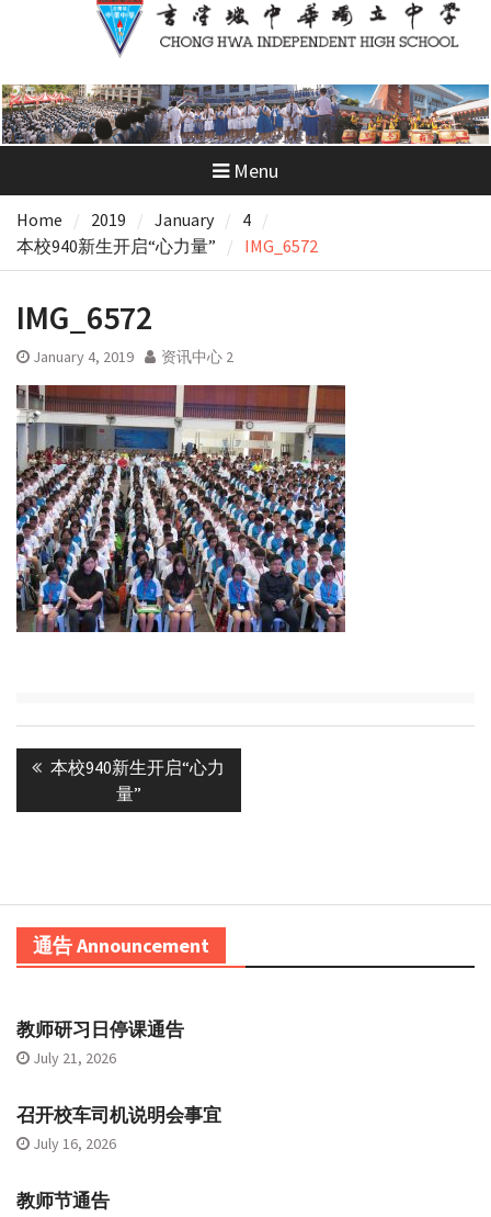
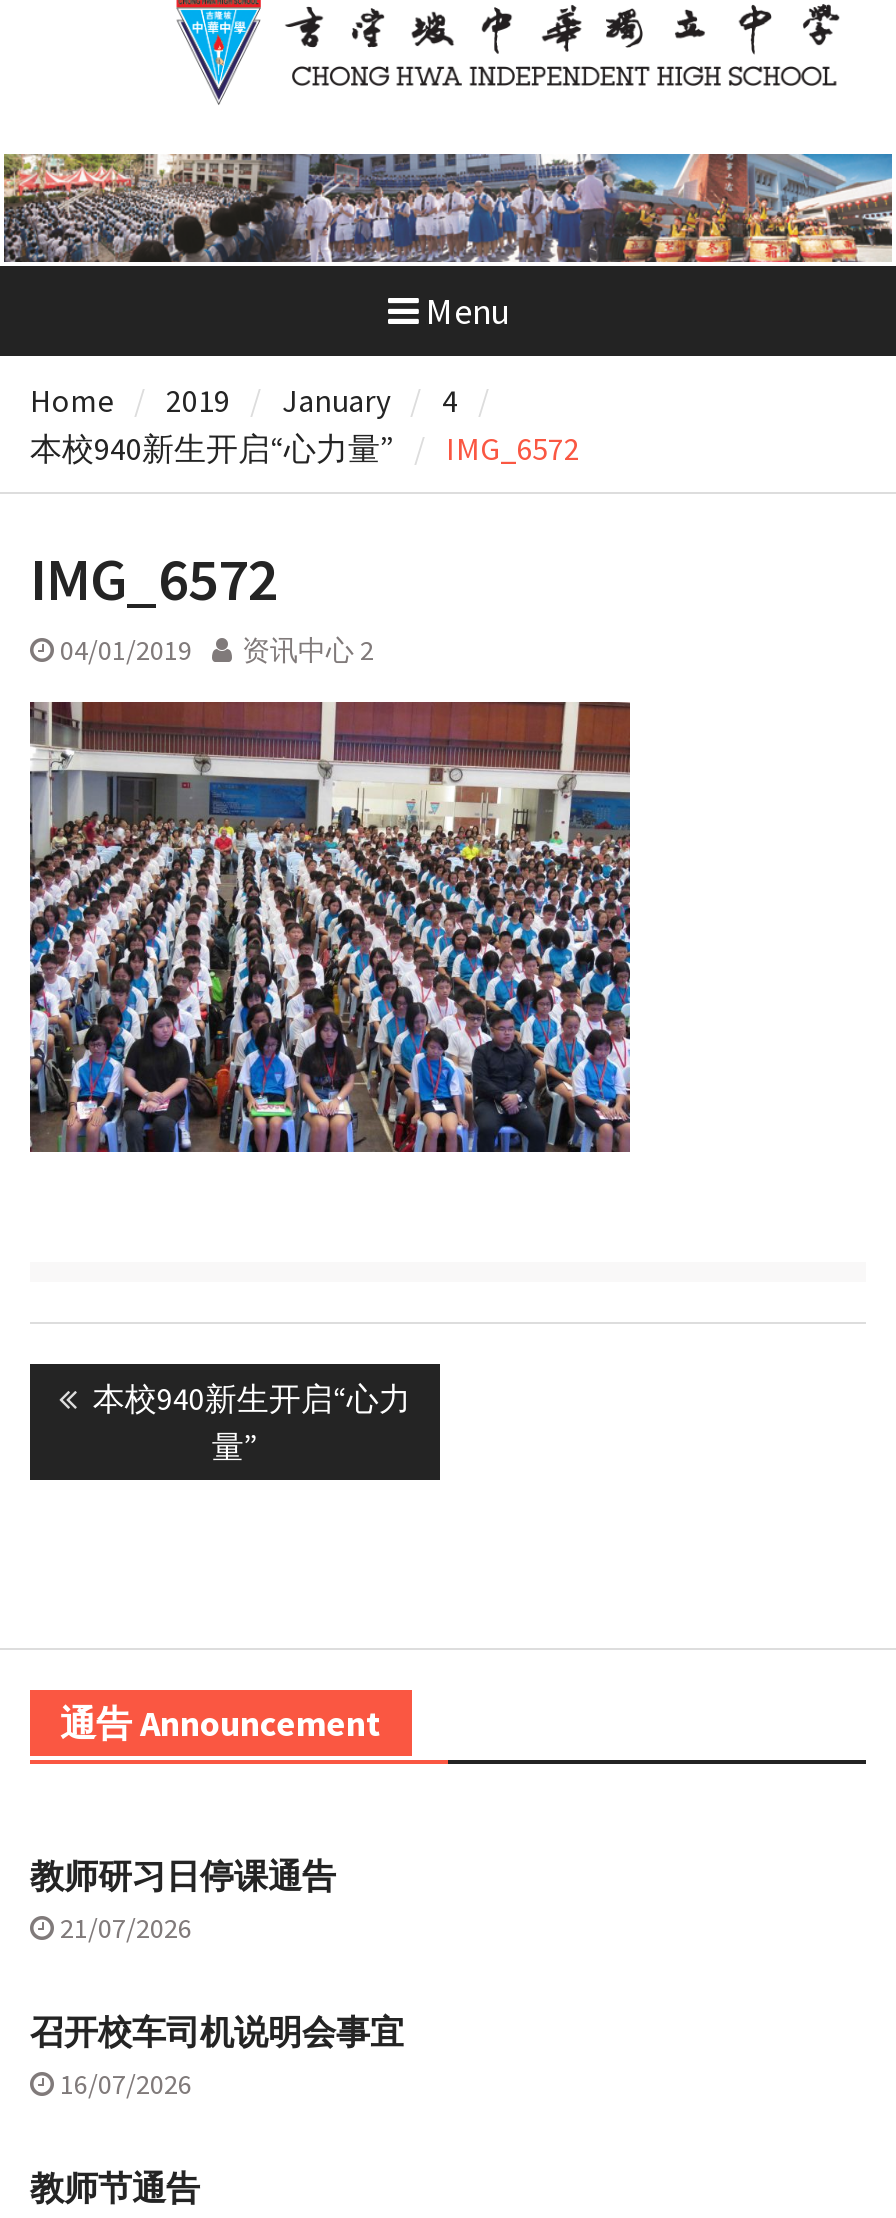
- January 4, 2019 资讯中心 2
+ 04/01/2019 资讯中心 2

- July 21, 2026
+ 21/07/2026

- July 16, 2026
+ 16/07/2026
